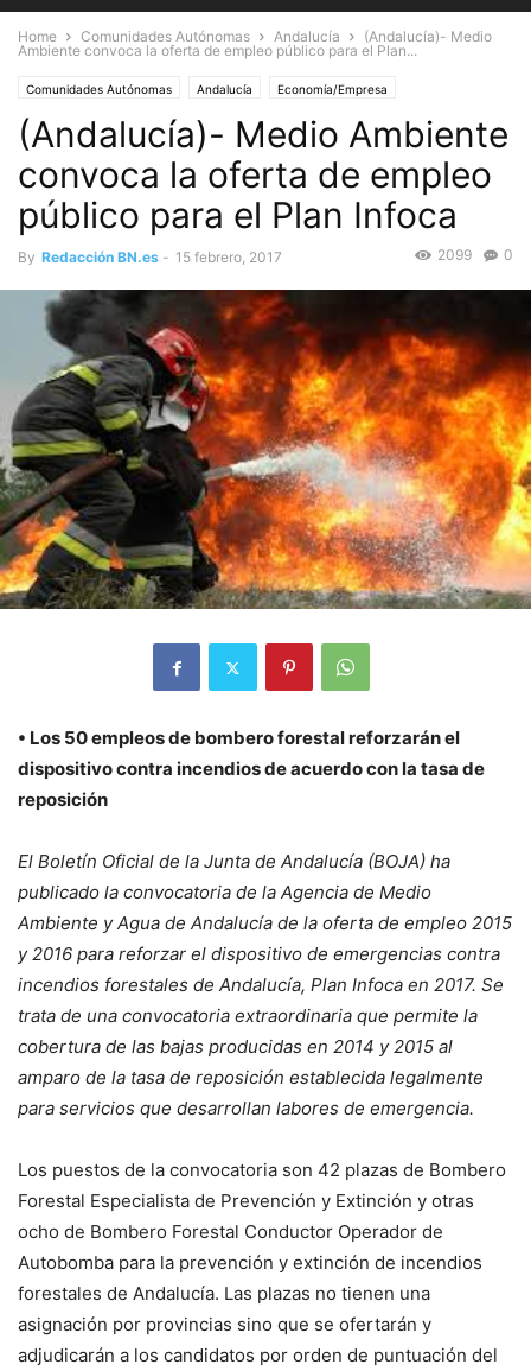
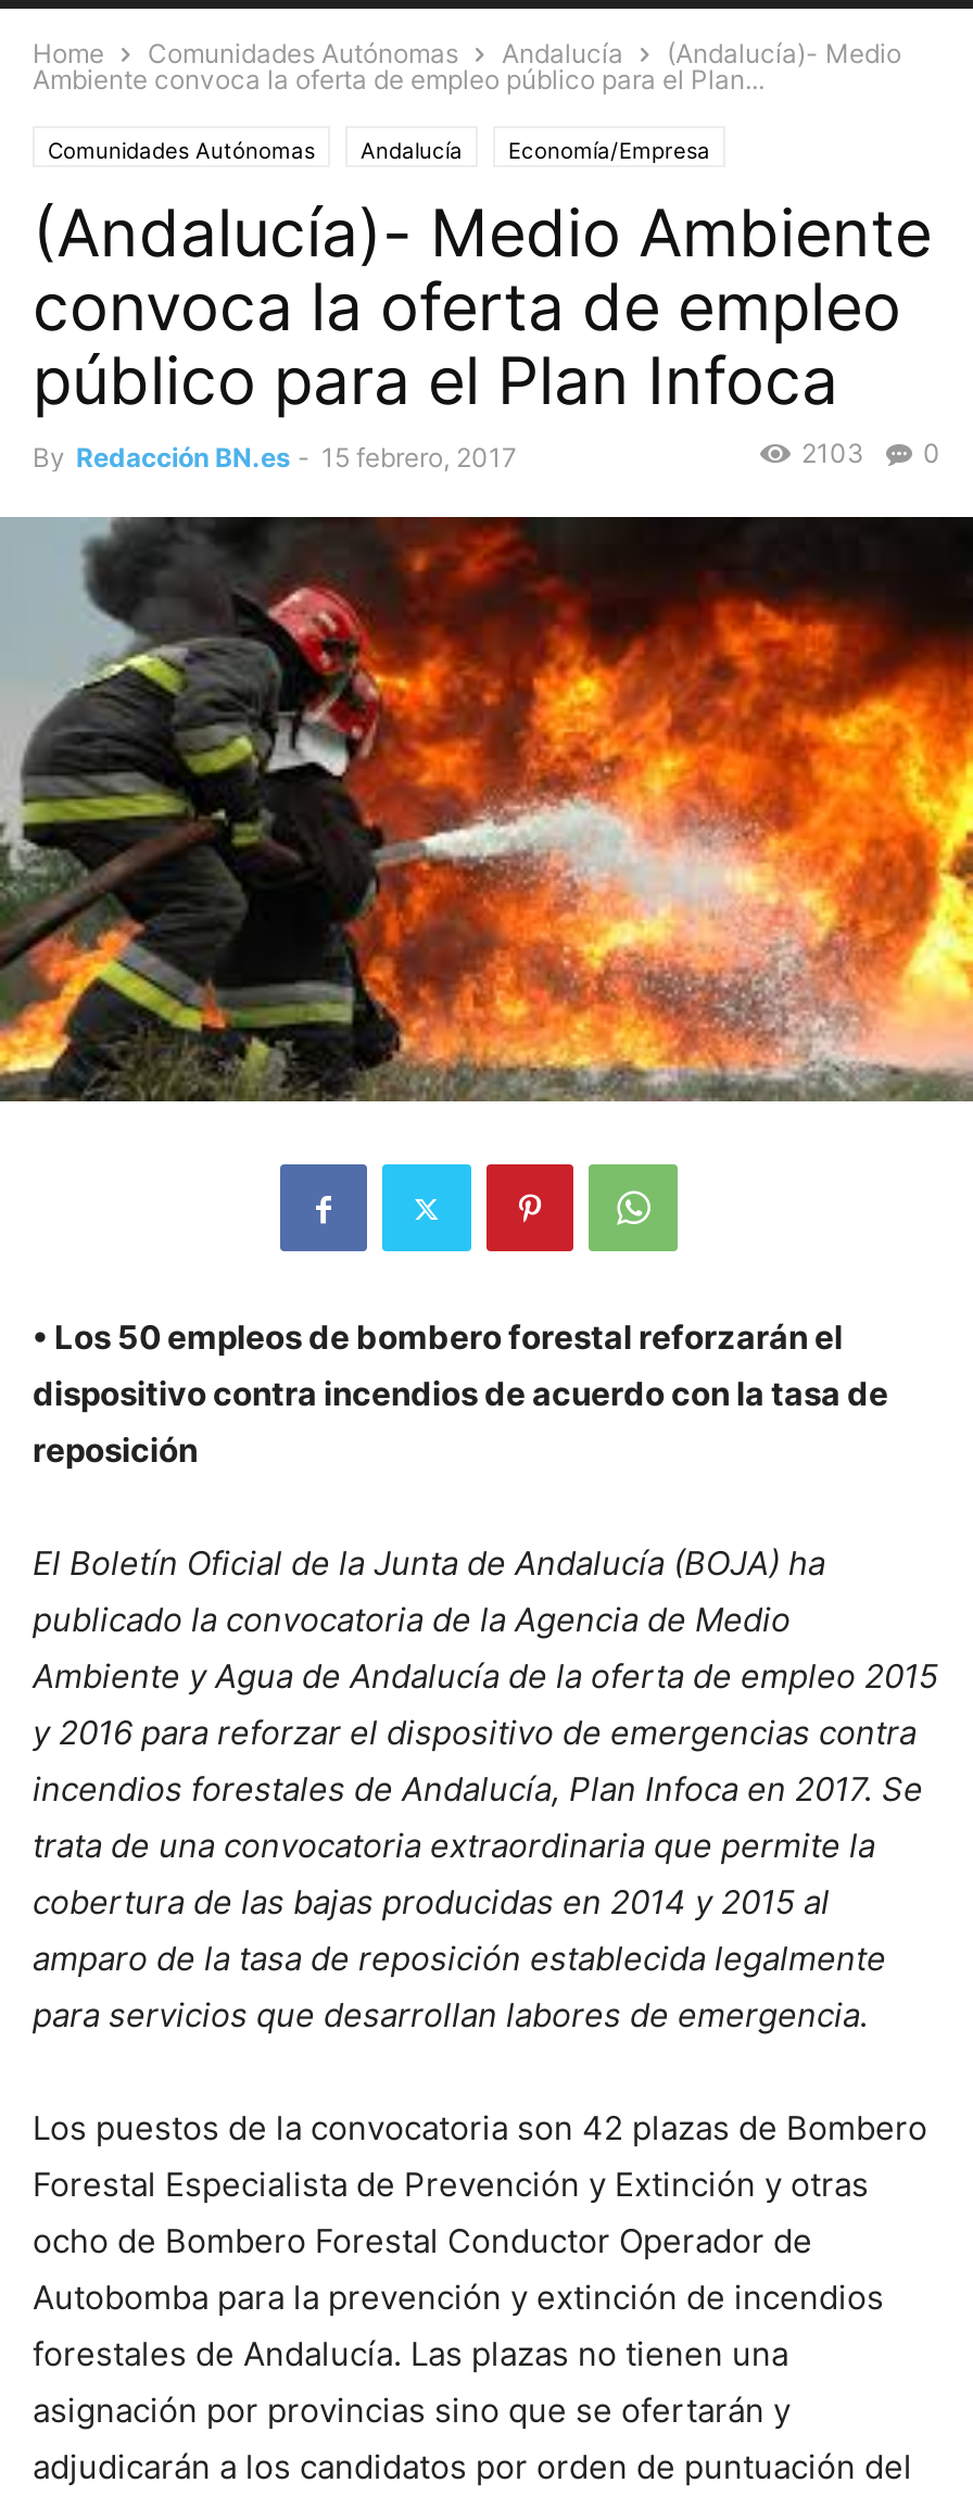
- 2099 0
+ 2103 0
